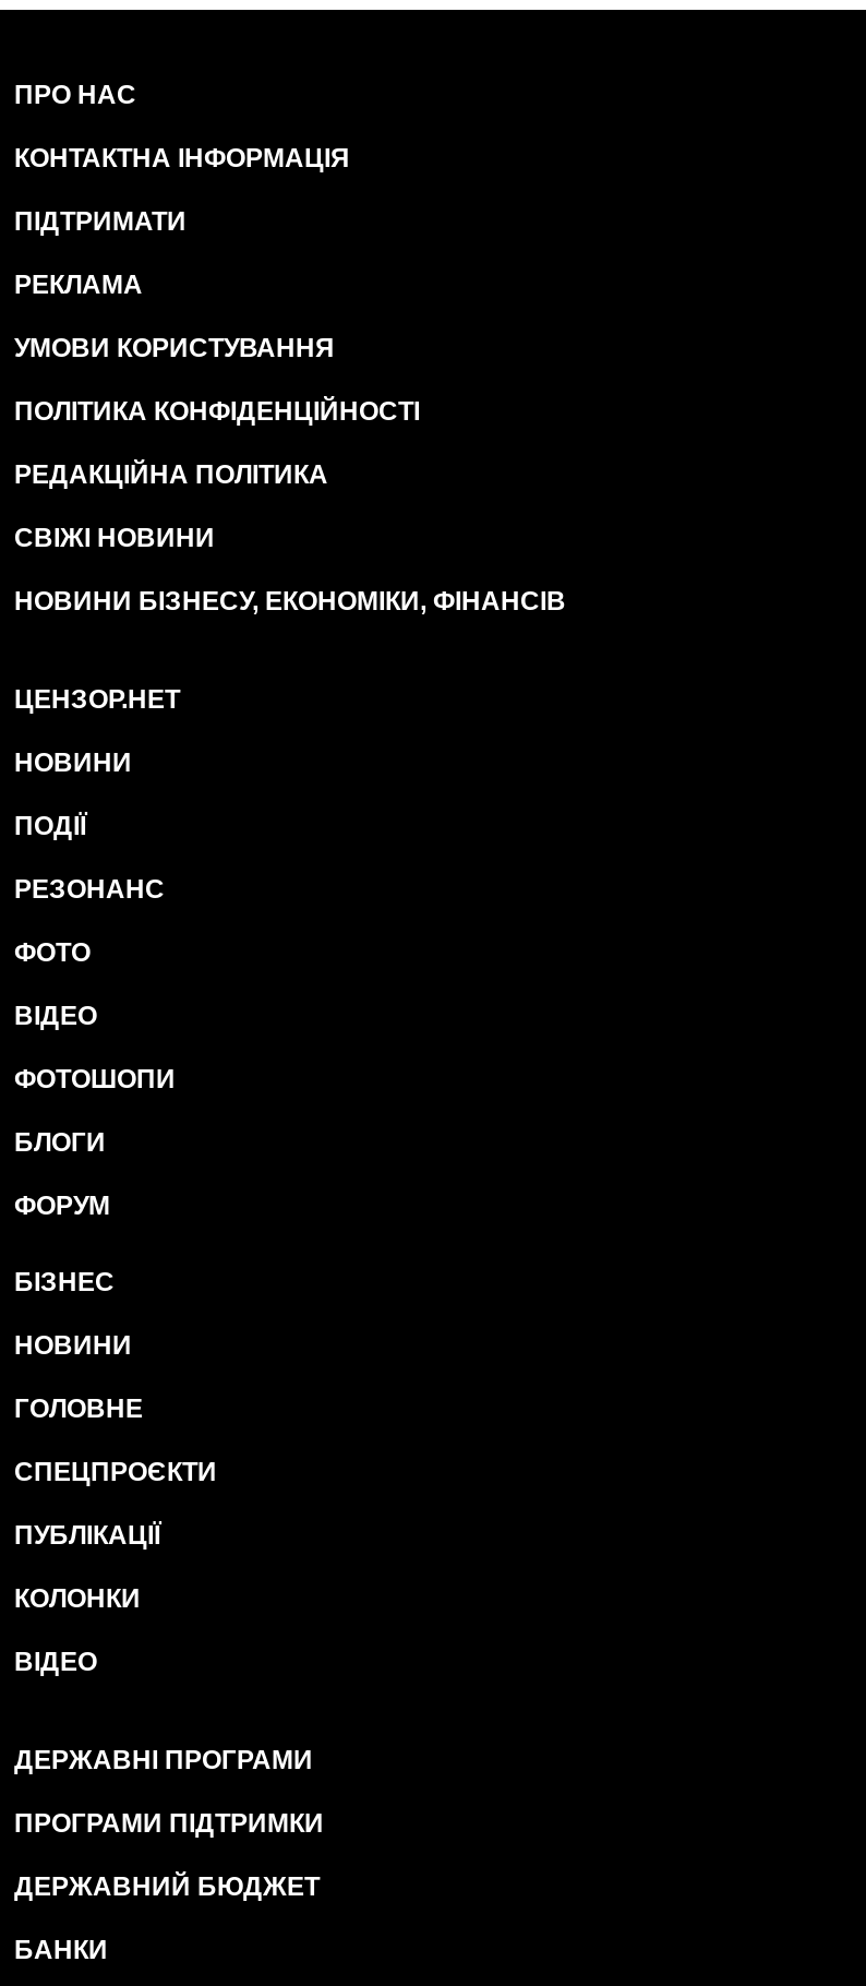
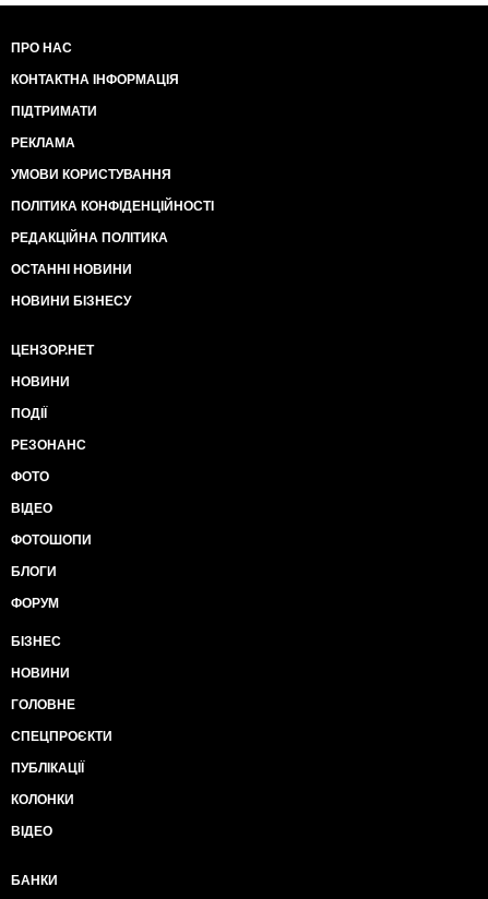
- СВІЖІ НОВИНИ
+ ОСТАННІ НОВИНИ

- НОВИНИ БІЗНЕСУ, ЕКОНОМІКИ, ФІНАНСІВ
+ НОВИНИ БІЗНЕСУ

- ДЕРЖАВНІ ПРОГРАМИ
- ПРОГРАМИ ПІДТРИМКИ
- ДЕРЖАВНИЙ БЮДЖЕТ
